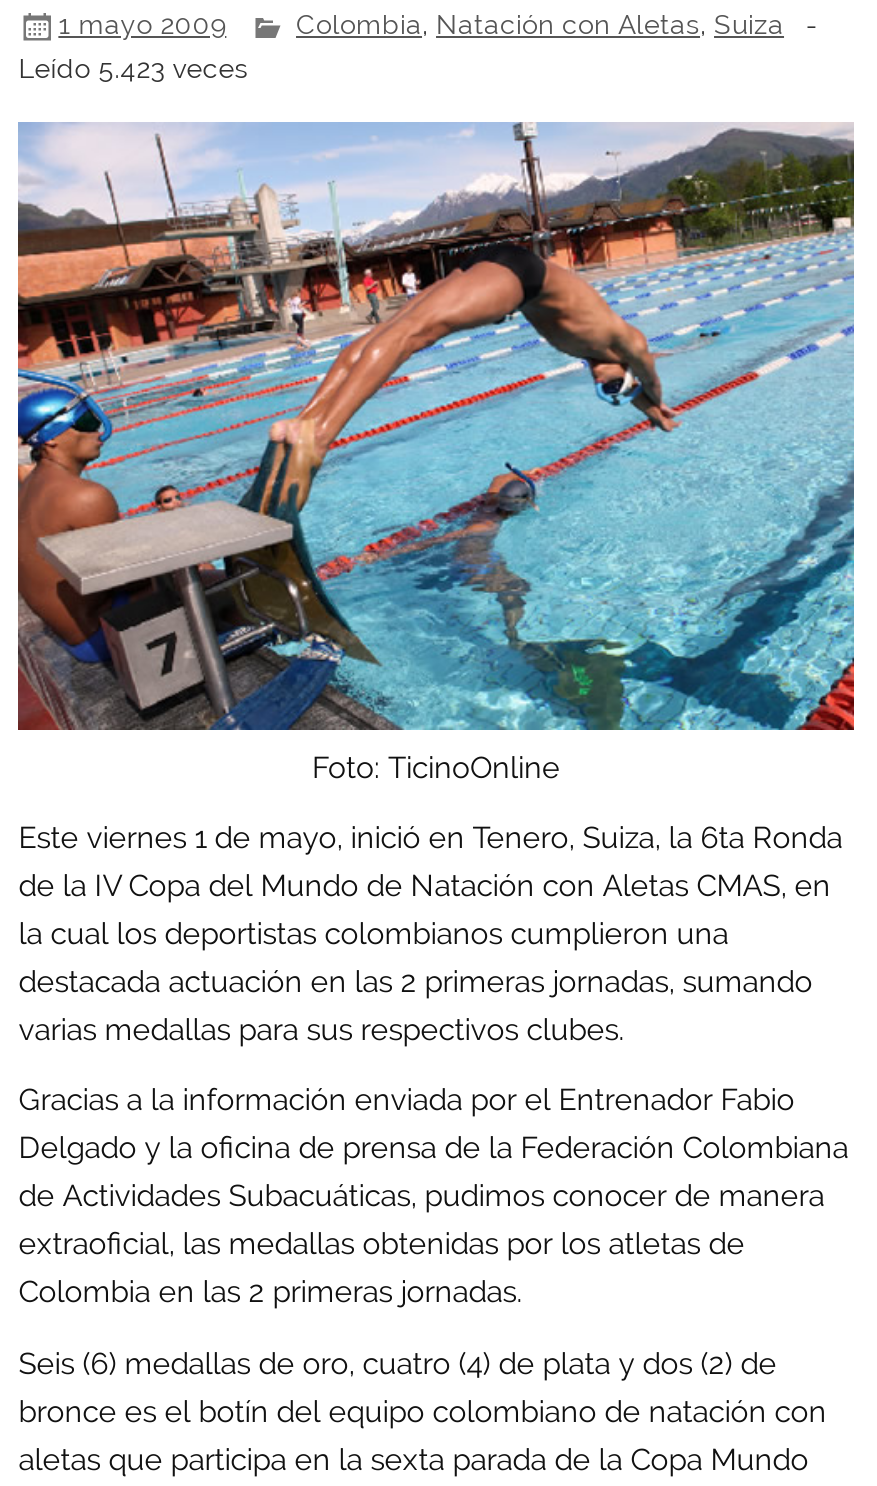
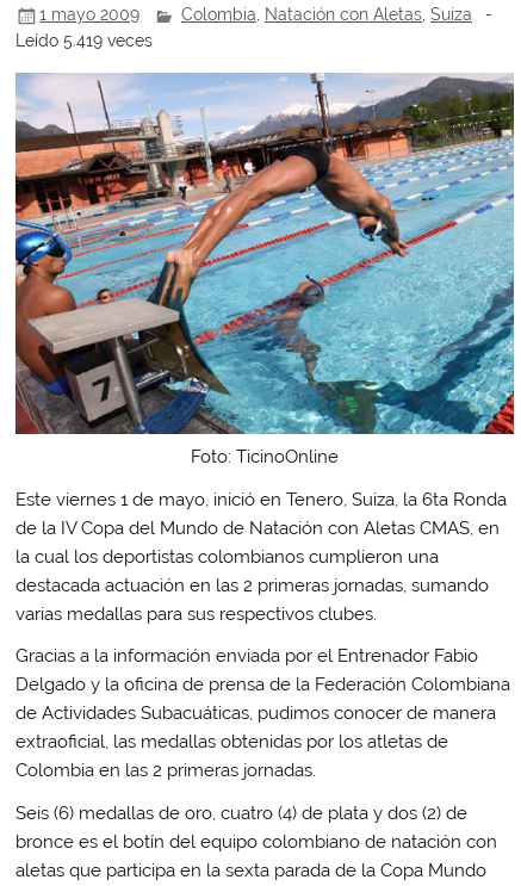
- Leído 5.423 veces
+ Leído 5.419 veces
